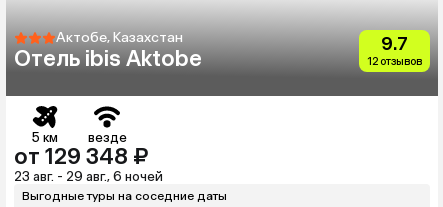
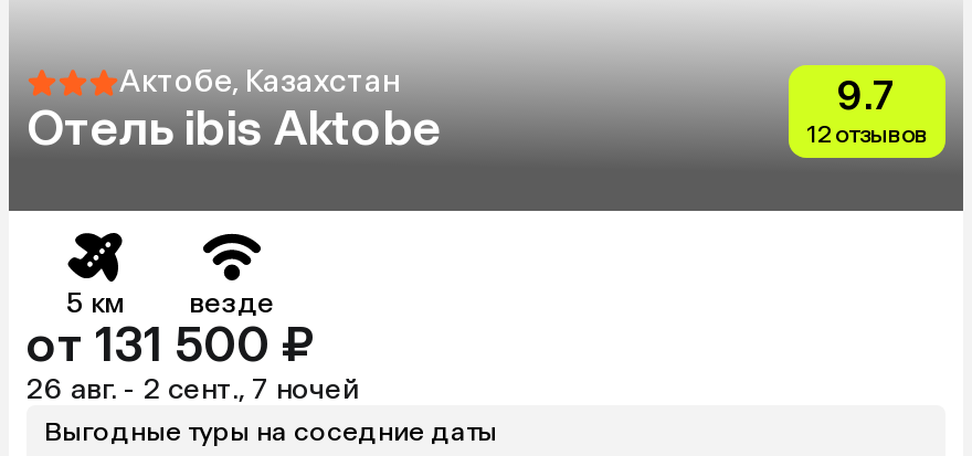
- от 129 348 ₽
+ от 131 500 ₽

- 23 авг. - 29 авг., 6 ночей
+ 26 авг. - 2 сент., 7 ночей
